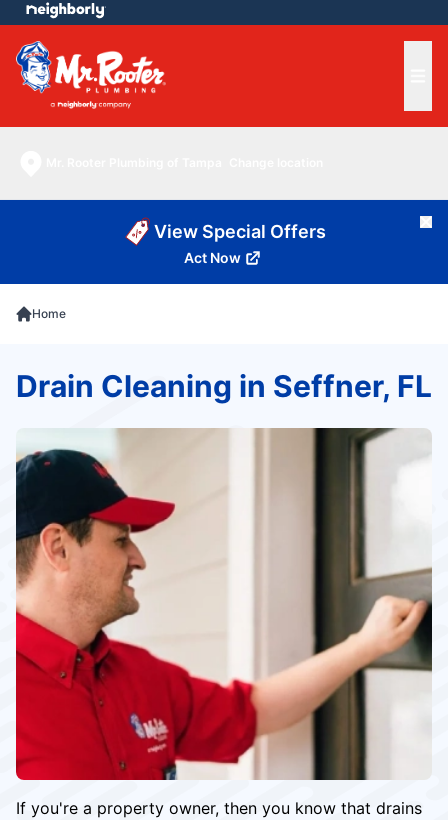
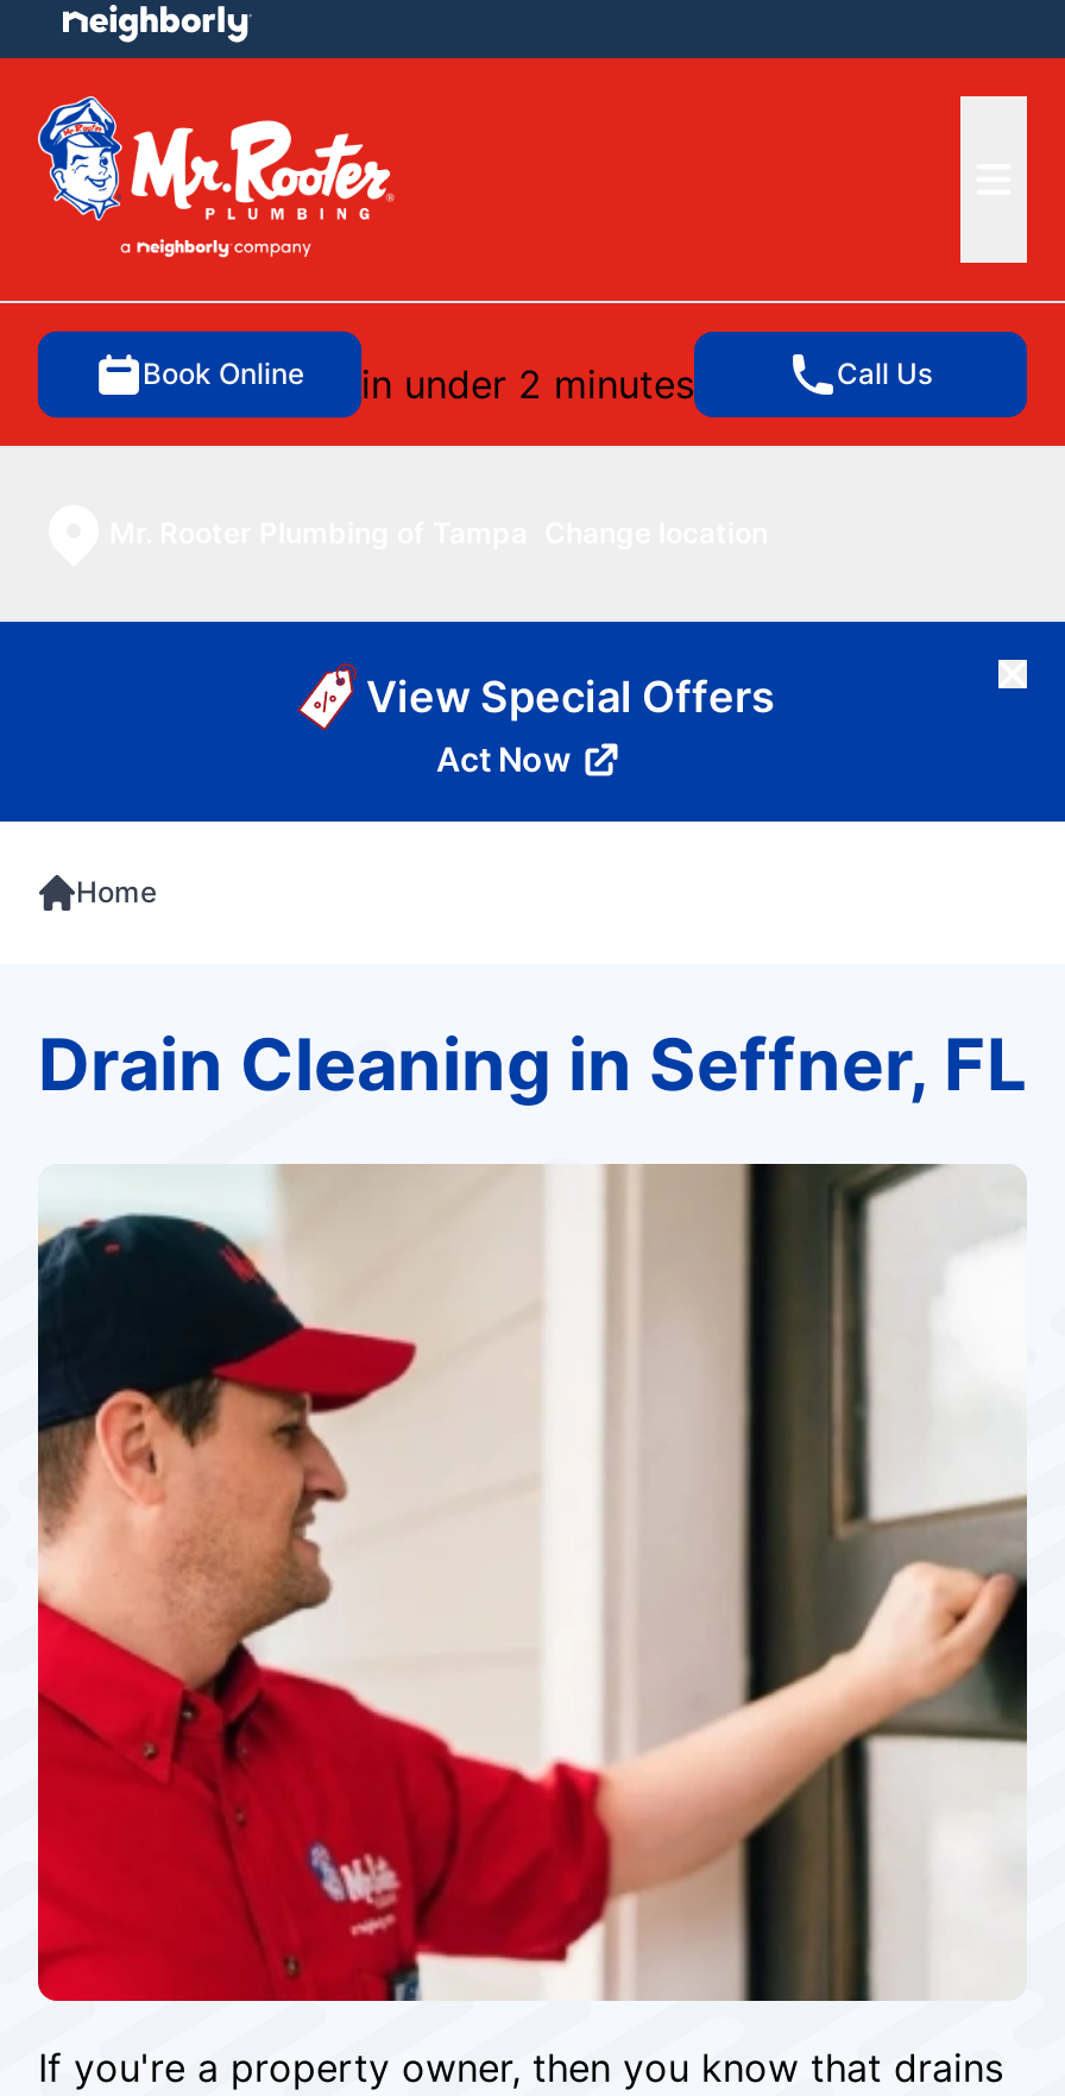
+ Book Online
+ in under 2 minutes
+ Call Us
